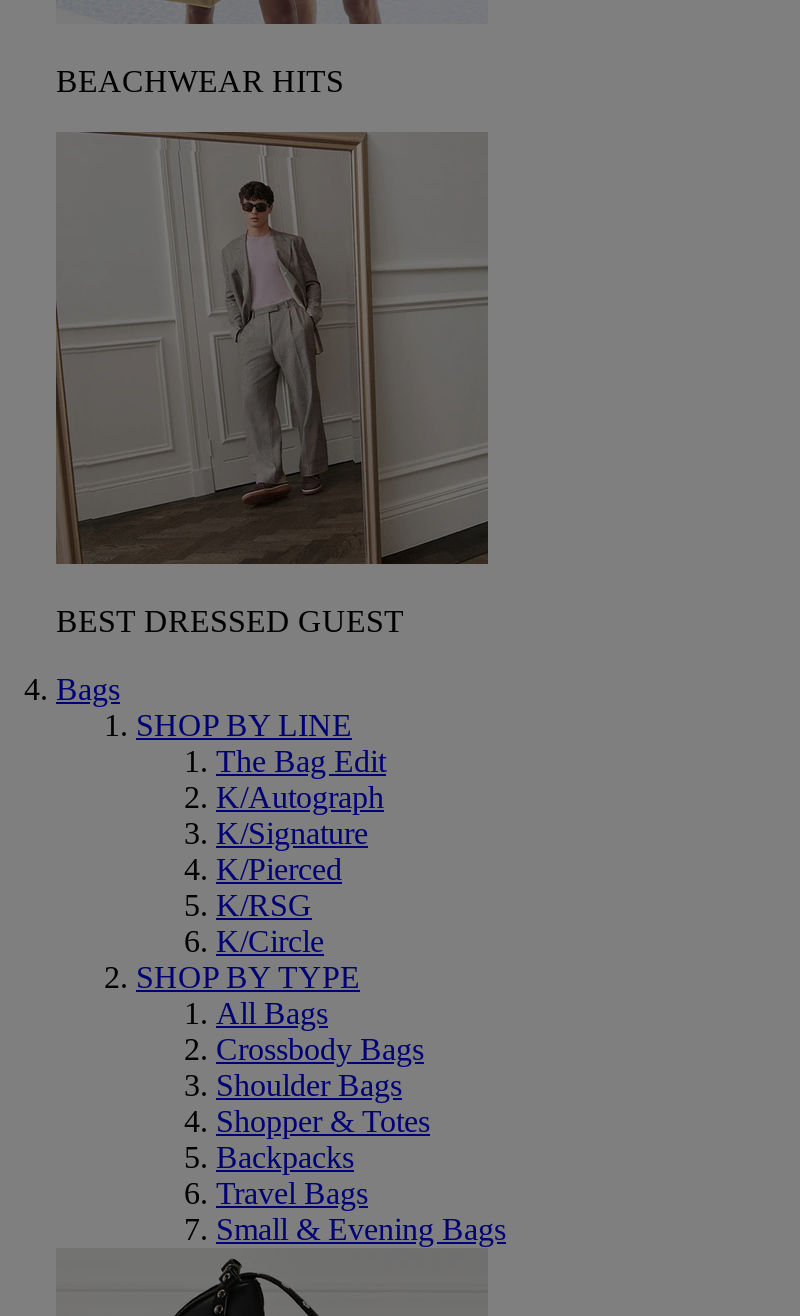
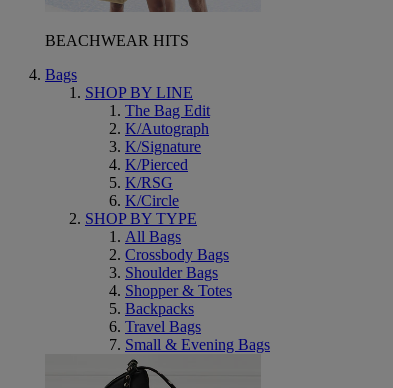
- [image]
- BEST DRESSED GUEST
